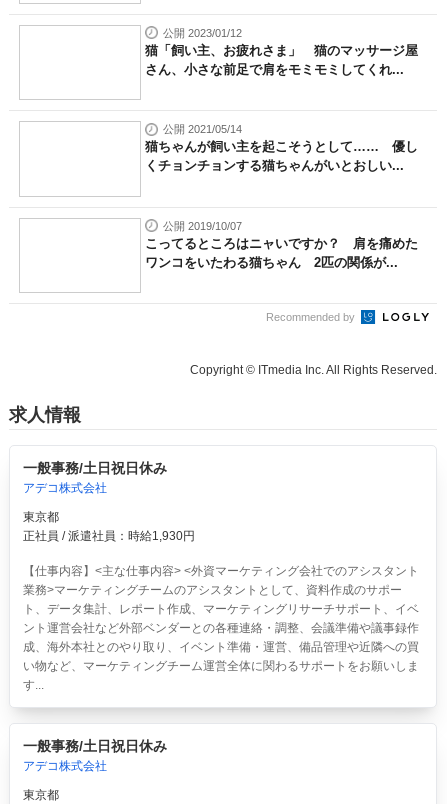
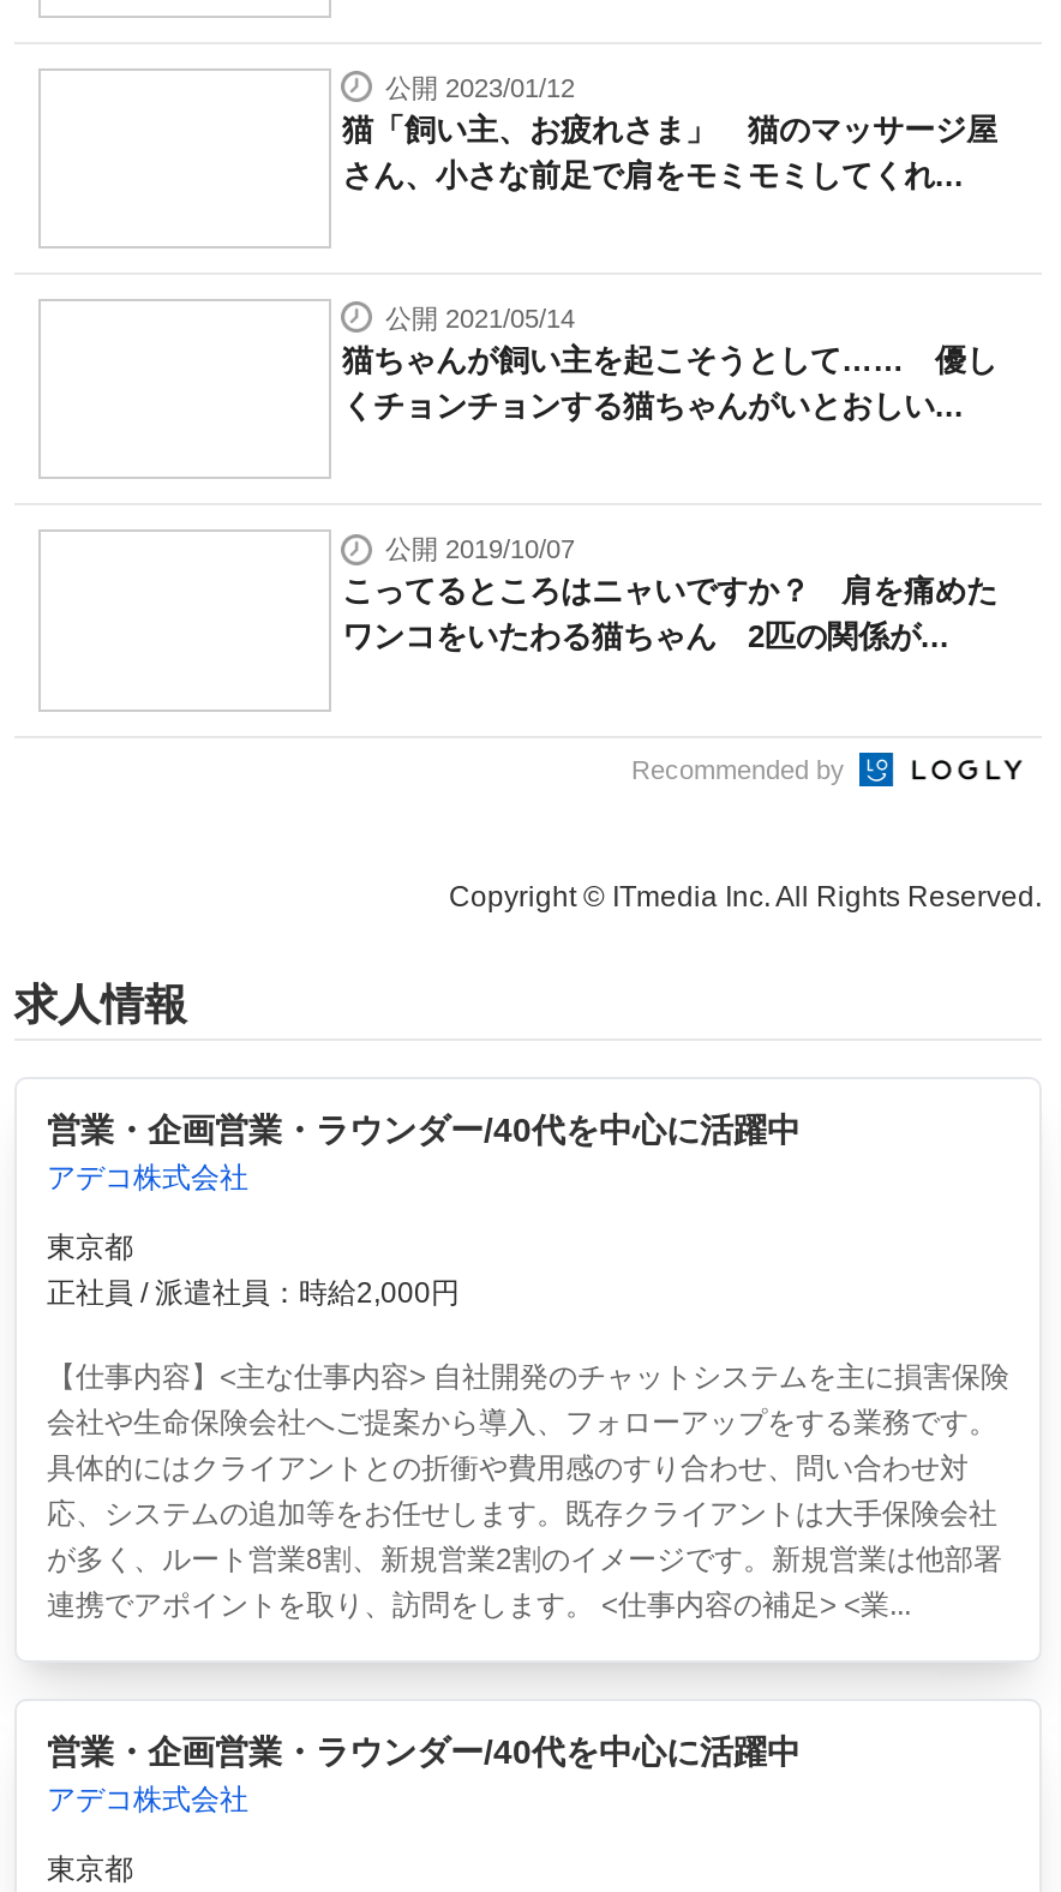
- 一般事務/土日祝日休み
+ 営業・企画営業・ラウンダー/40代を中心に活躍中

- 正社員 / 派遣社員：時給1,930円
+ 正社員 / 派遣社員：時給2,000円

- 【仕事内容】<主な仕事内容> <外資マーケティング会社でのアシスタント
- 業務>マーケティングチームのアシスタントとして、資料作成のサポー
- ト、データ集計、レポート作成、マーケティングリサーチサポート、イベ
- ント運営会社など外部ベンダーとの各種連絡・調整、会議準備や議事録作
- 成、海外本社とのやり取り、イベント準備・運営、備品管理や近隣への買
- い物など、マーケティングチーム運営全体に関わるサポートをお願いしま
- す...
+ 【仕事内容】<主な仕事内容> 自社開発のチャットシステムを主に損害保険
+ 会社や生命保険会社へご提案から導入、フォローアップをする業務です。
+ 具体的にはクライアントとの折衝や費用感のすり合わせ、問い合わせ対
+ 応、システムの追加等をお任せします。既存クライアントは大手保険会社
+ が多く、ルート営業8割、新規営業2割のイメージです。新規営業は他部署
+ 連携でアポイントを取り、訪問をします。 <仕事内容の補足> <業...

- 一般事務/土日祝日休み
+ 営業・企画営業・ラウンダー/40代を中心に活躍中
